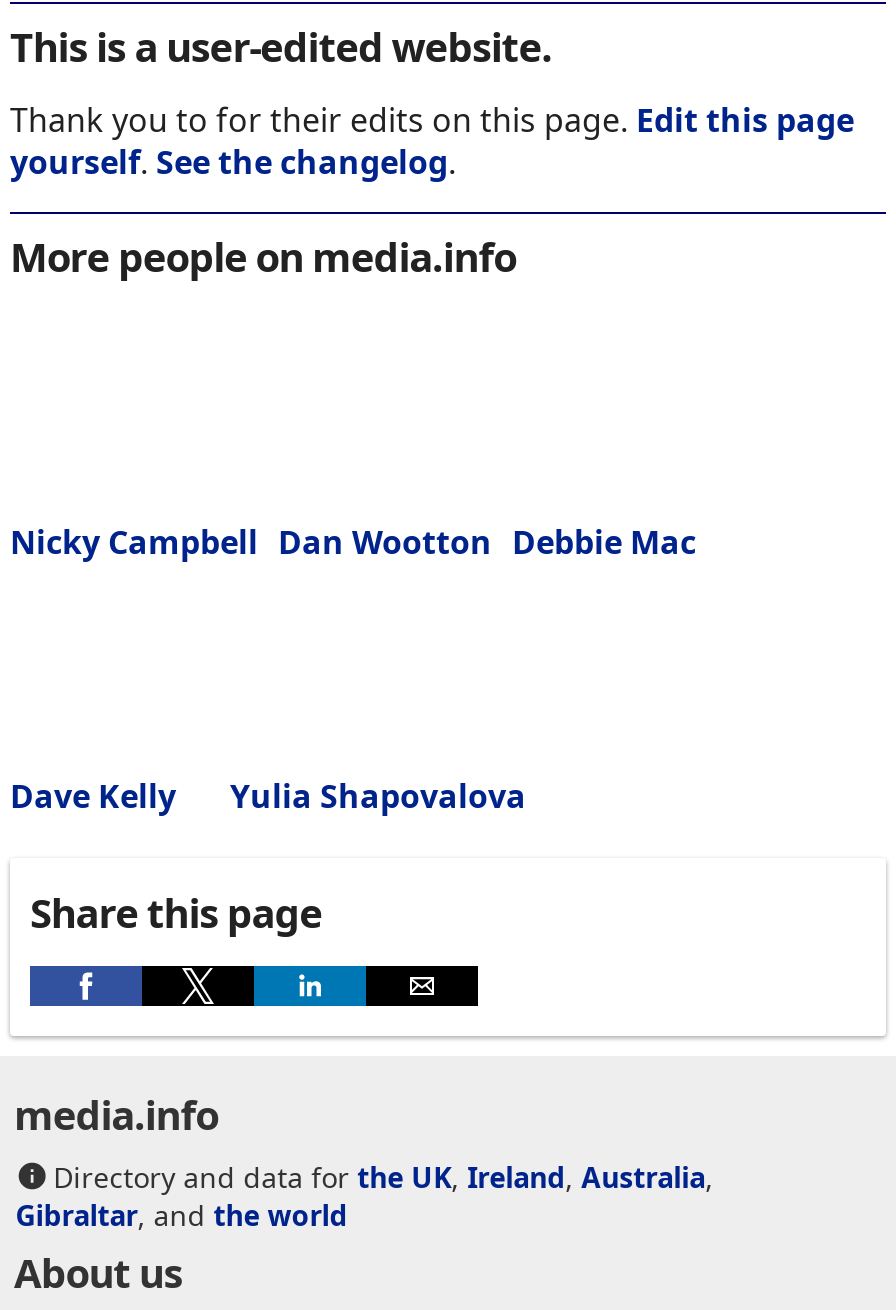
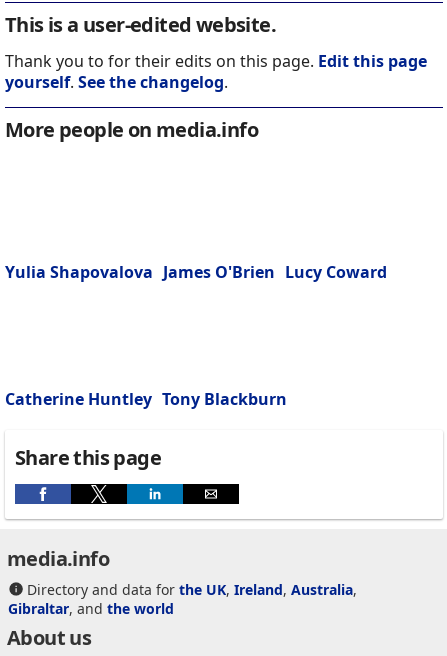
- Nicky Campbell Dan Wootton Debbie Mac
+ Yulia Shapovalova James O'Brien Lucy Coward

- Dave Kelly
- Yulia Shapovalova
+ Catherine Huntley Tony Blackburn
